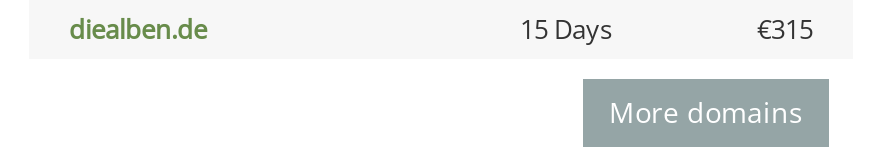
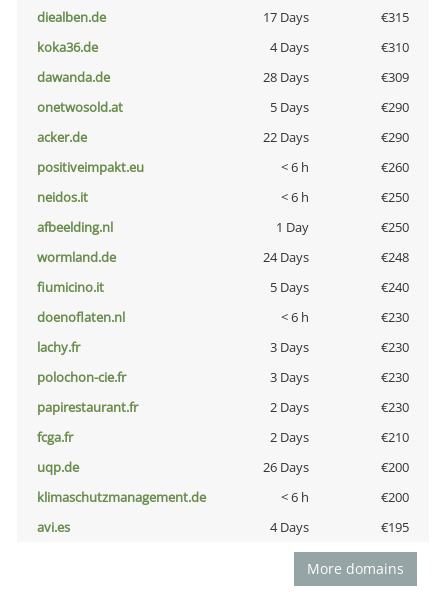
- 15 Days
+ 17 Days

+ koka36.de
+ 4 Days
+ €310
+ dawanda.de
+ 28 Days
+ €309
+ onetwosold.at
+ 5 Days
+ €290
+ acker.de
+ 22 Days
+ €290
+ positiveimpakt.eu
+ < 6 h
+ €260
+ neidos.it
+ < 6 h
+ €250
+ afbeelding.nl
+ 1 Day
+ €250
+ wormland.de
+ 24 Days
+ €248
+ fiumicino.it
+ 5 Days
+ €240
+ doenoflaten.nl
+ < 6 h
+ €230
+ lachy.fr
+ 3 Days
+ €230
+ polochon-cie.fr
+ 3 Days
+ €230
+ papirestaurant.fr
+ 2 Days
+ €230
+ fcga.fr
+ 2 Days
+ €210
+ uqp.de
+ 26 Days
+ €200
+ klimaschutzmanagement.de
+ < 6 h
+ €200
+ avi.es
+ 4 Days
+ €195
